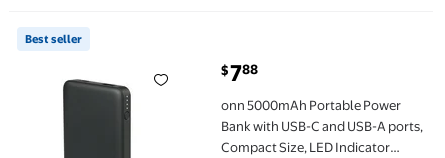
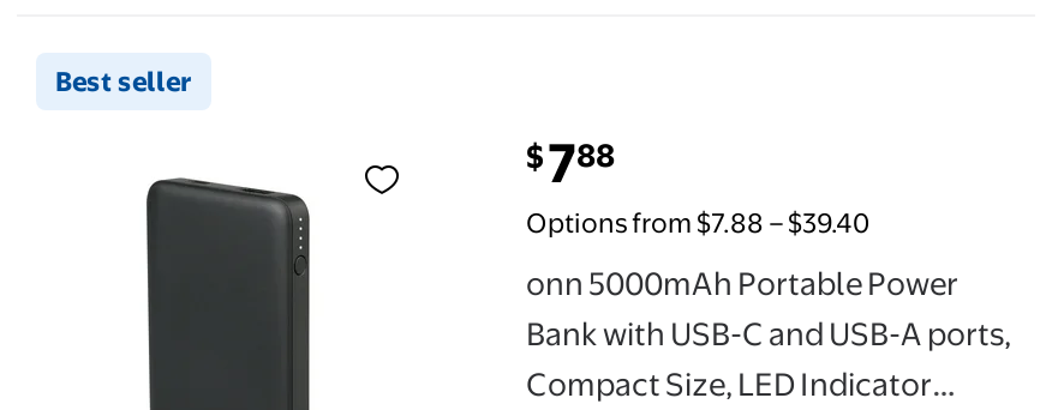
+ Options from $7.88 – $39.40
